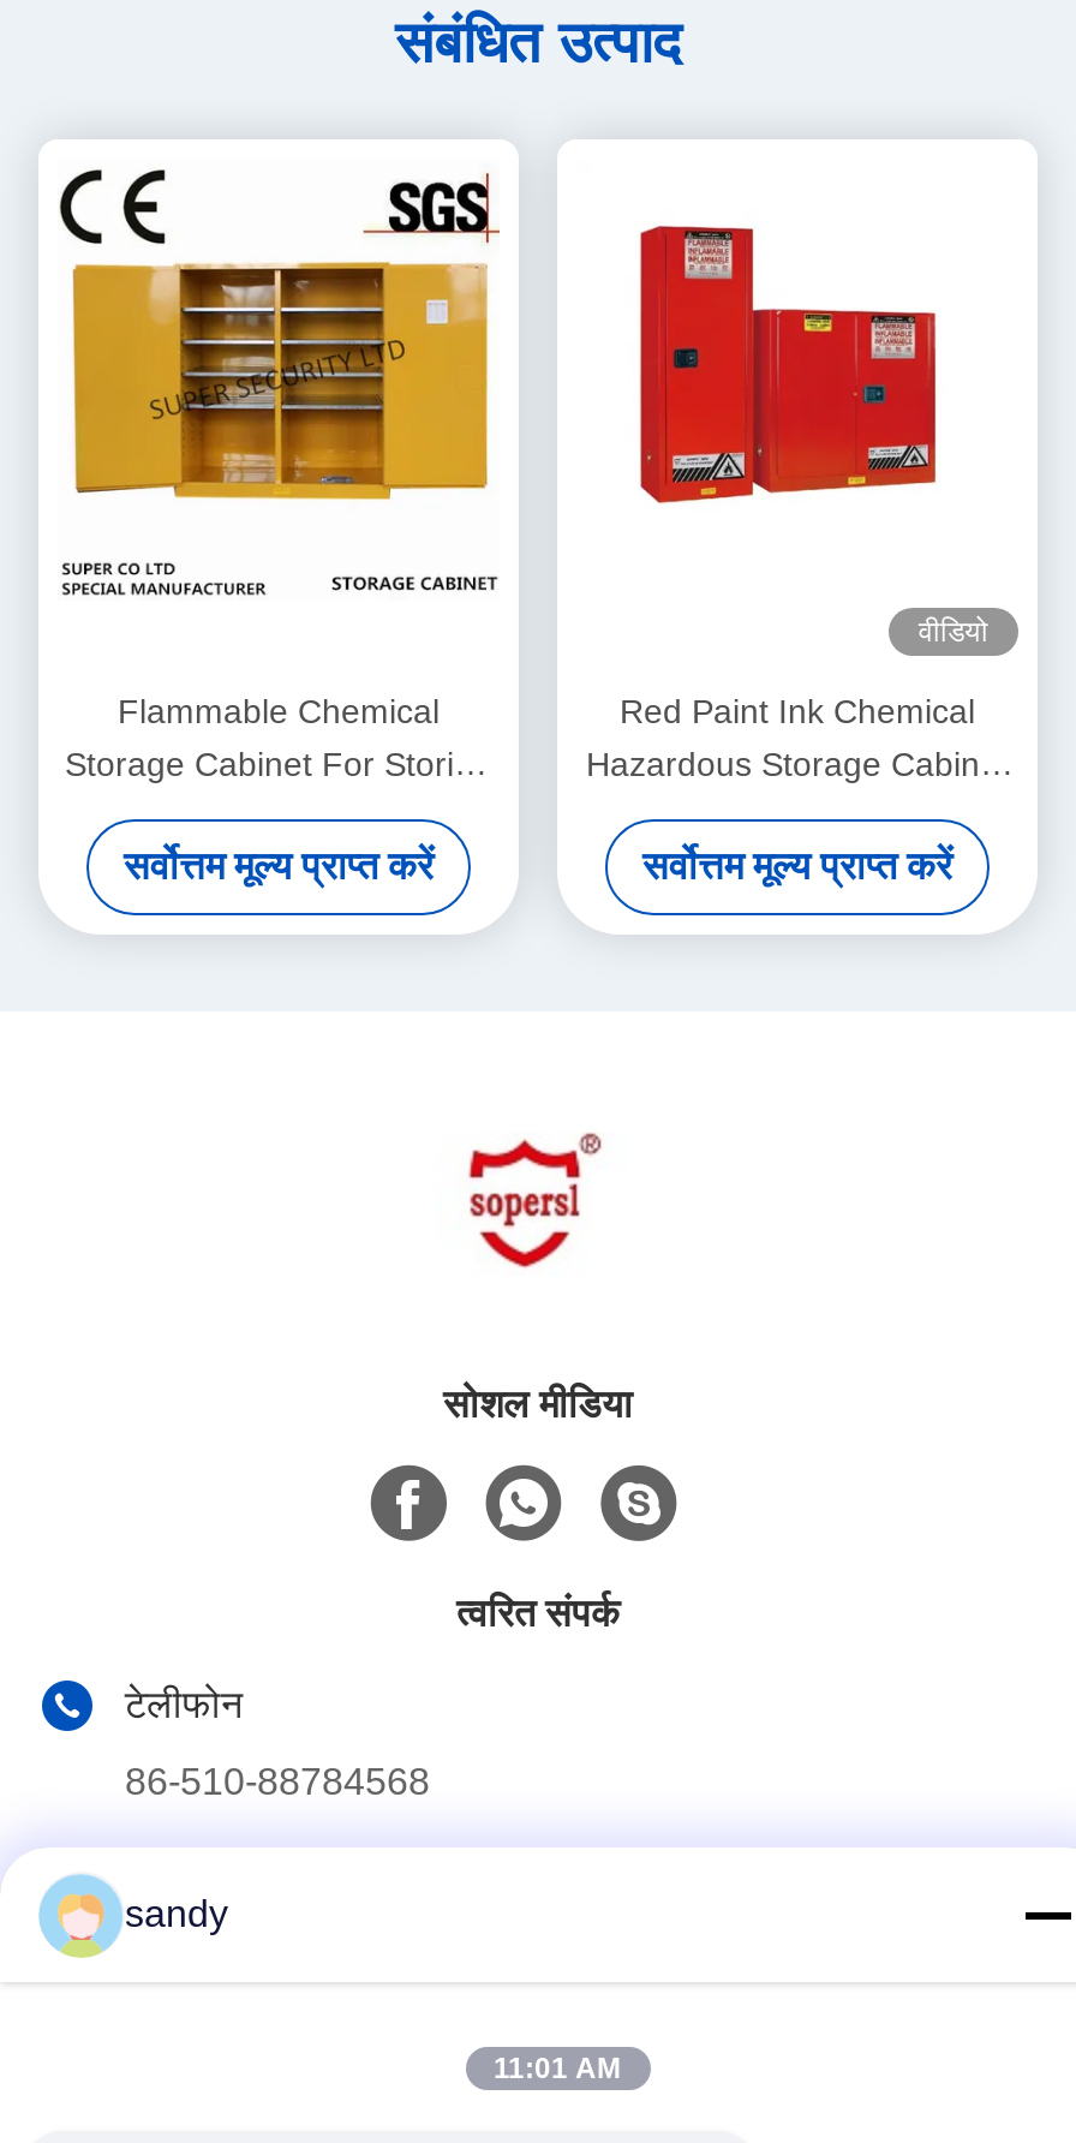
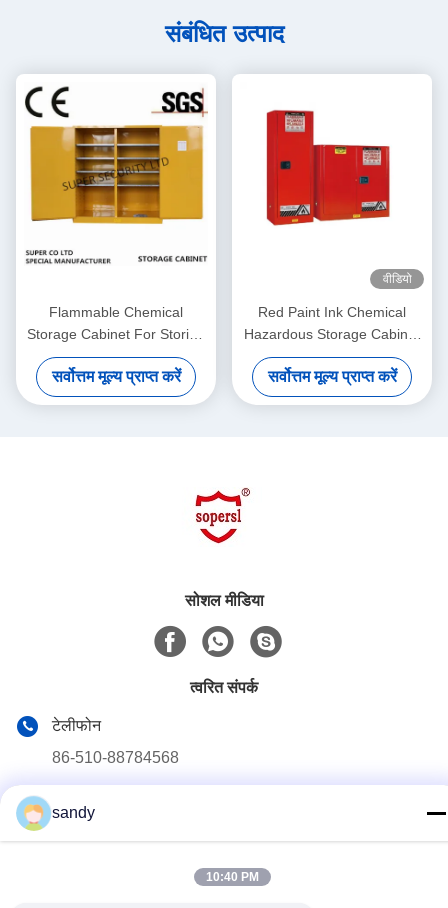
- 11:01 AM
+ 10:40 PM
